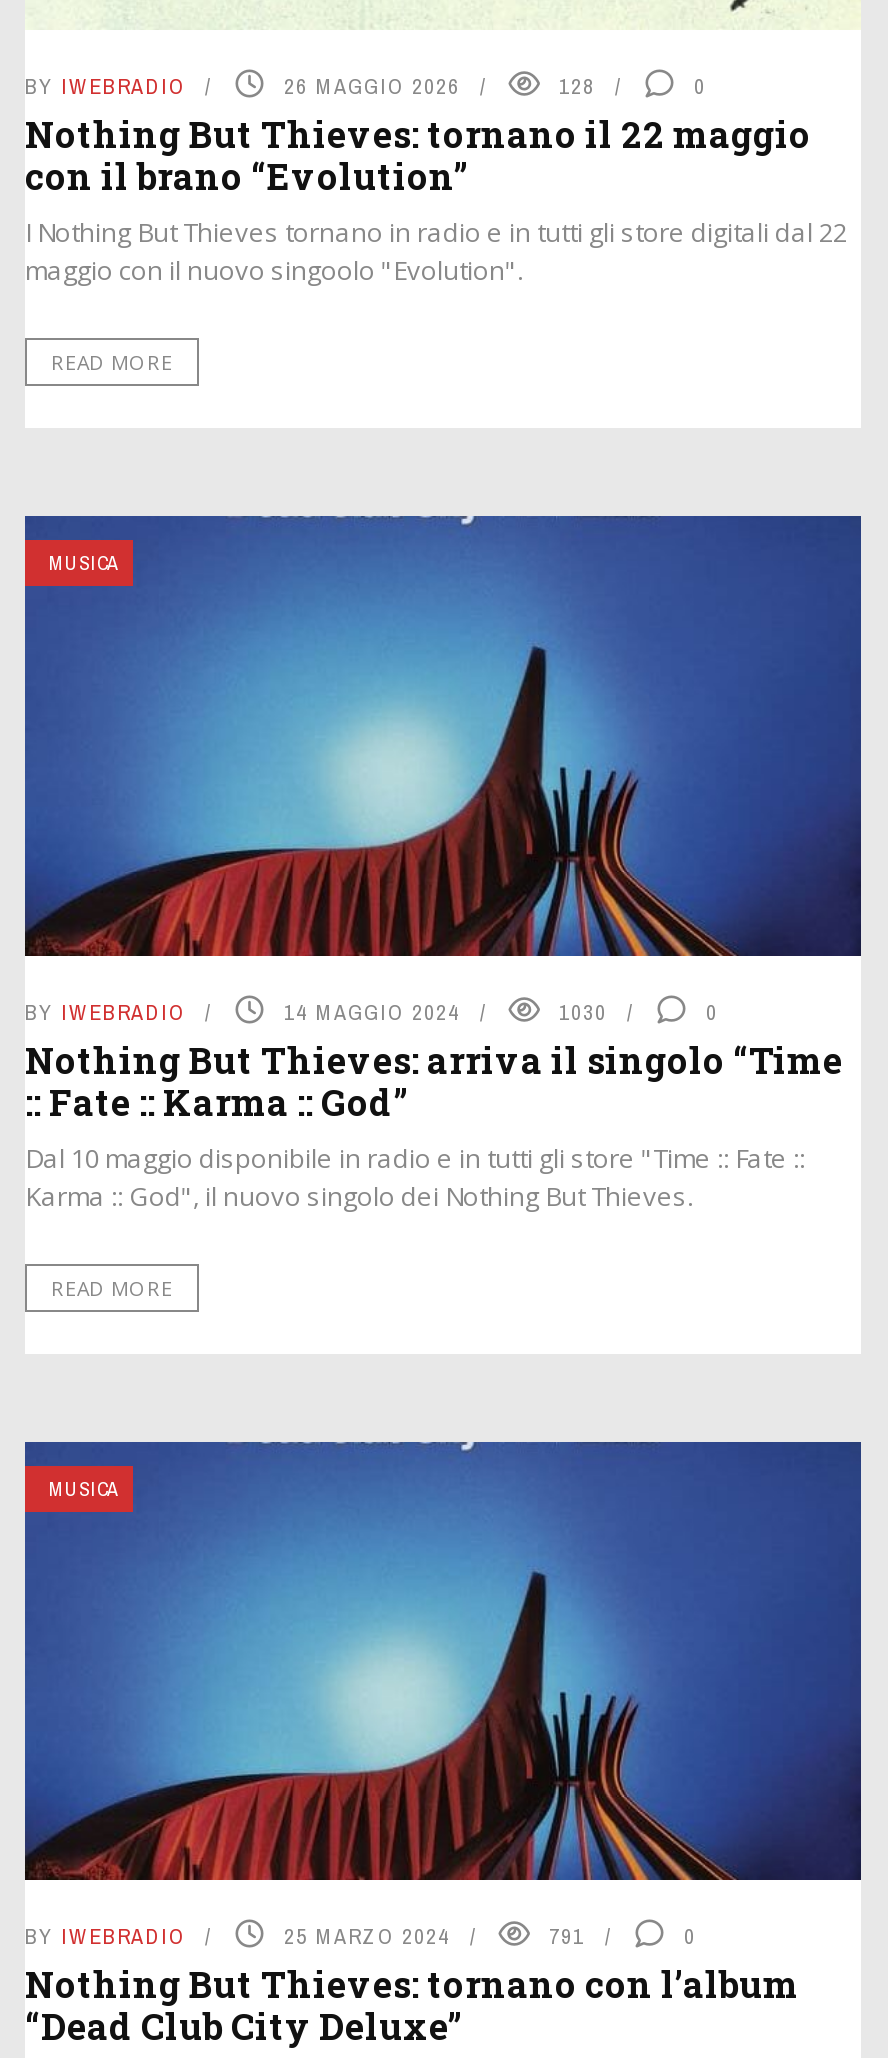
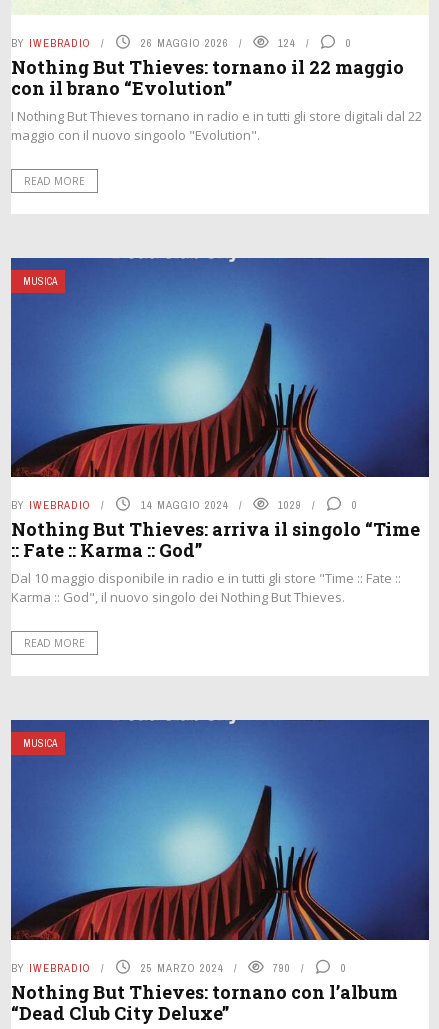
- 128
+ 124

- 1030
+ 1029

- 791
+ 790
